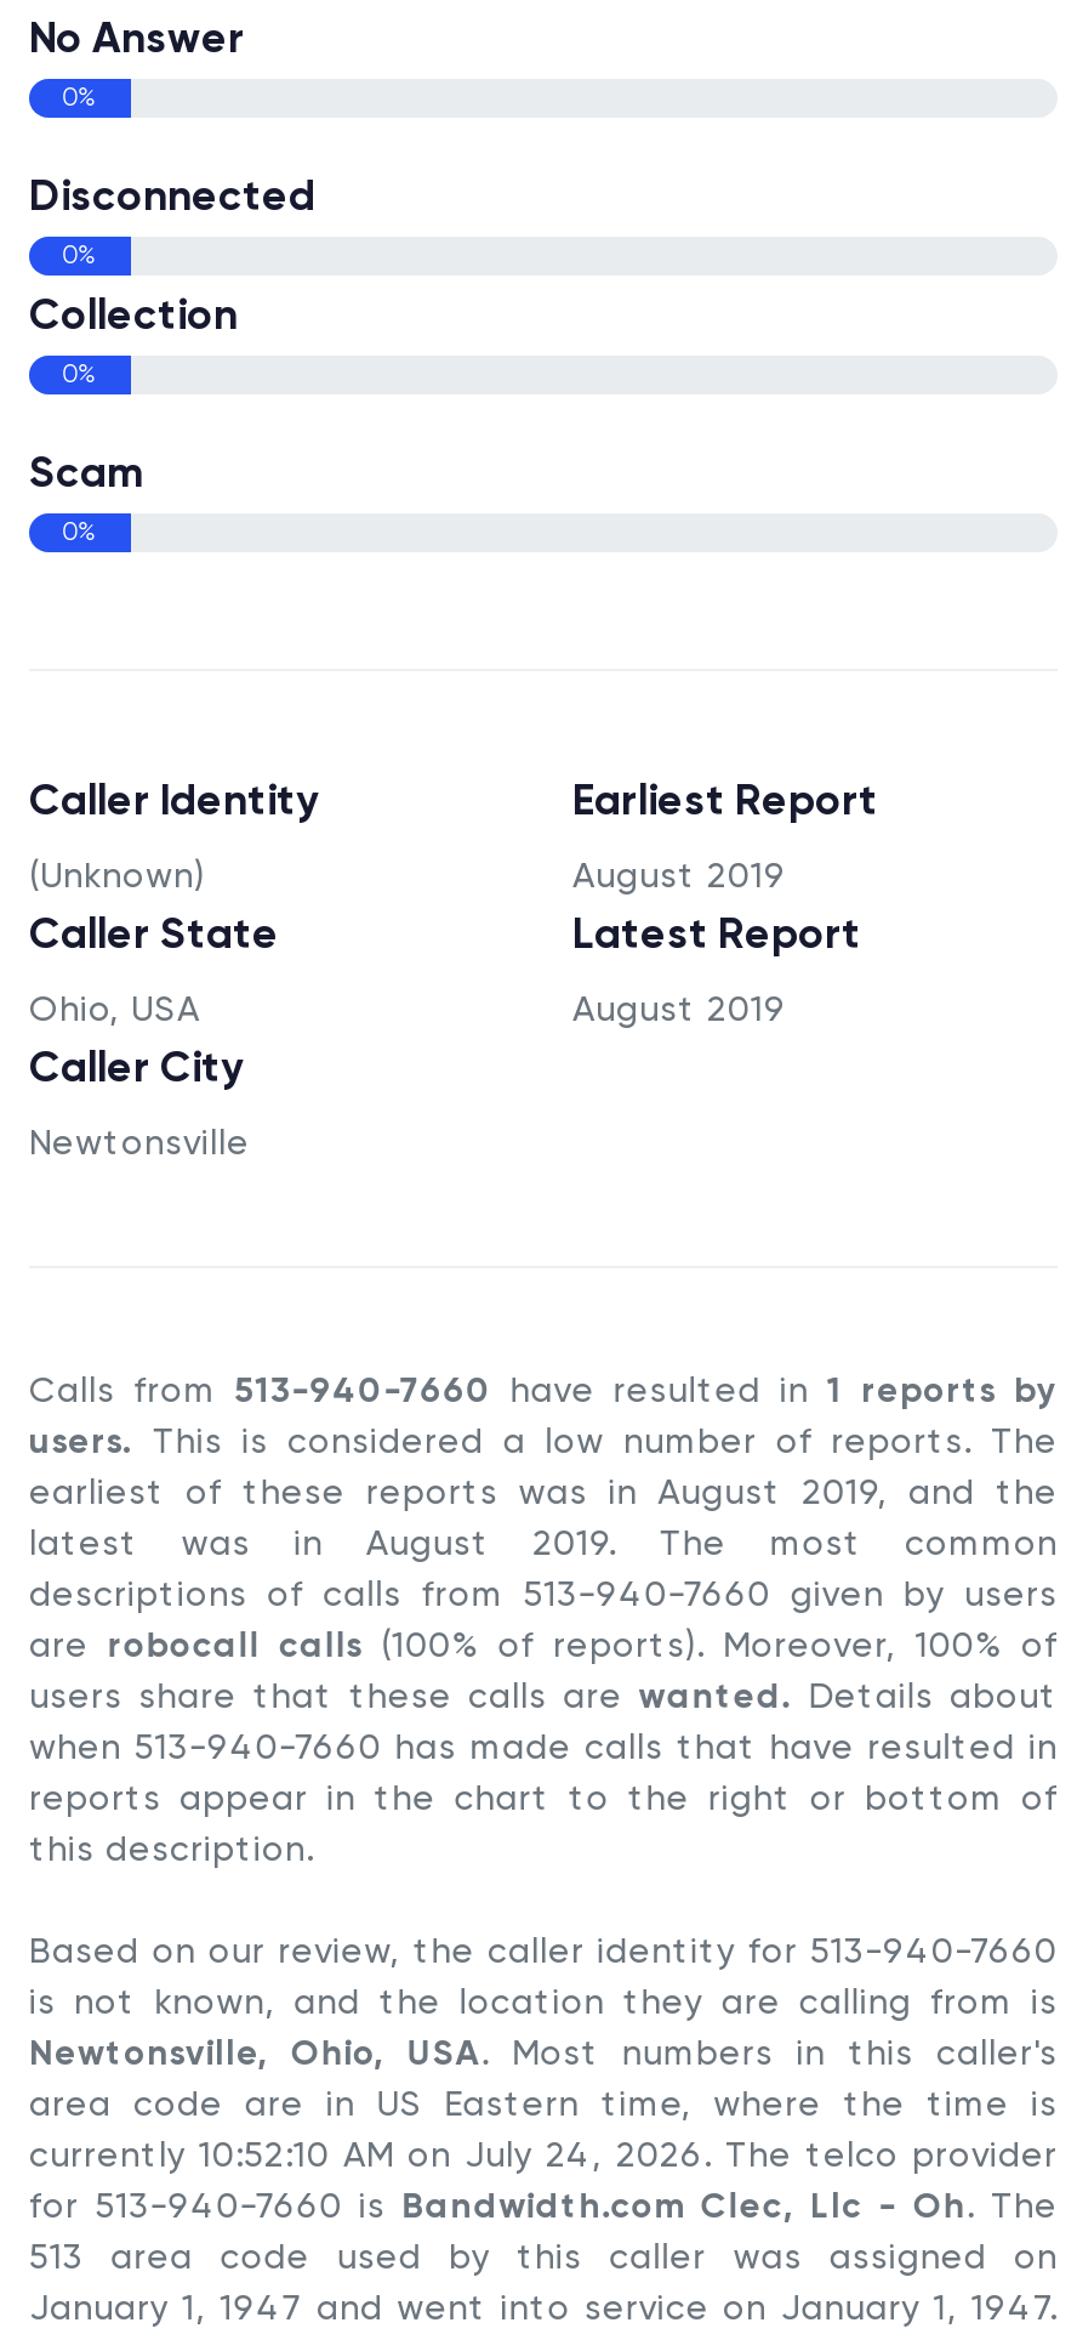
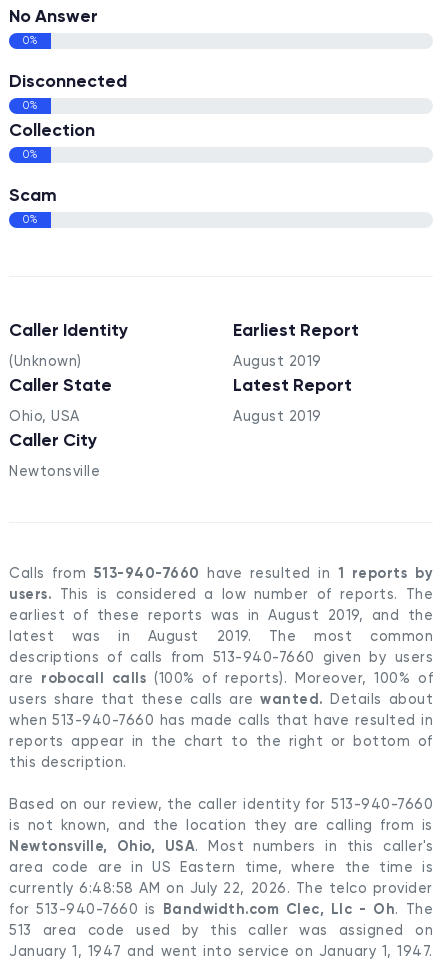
- currently 10:52:10 AM on July 24, 2026. The telco provider
+ currently 6:48:58 AM on July 22, 2026. The telco provider
